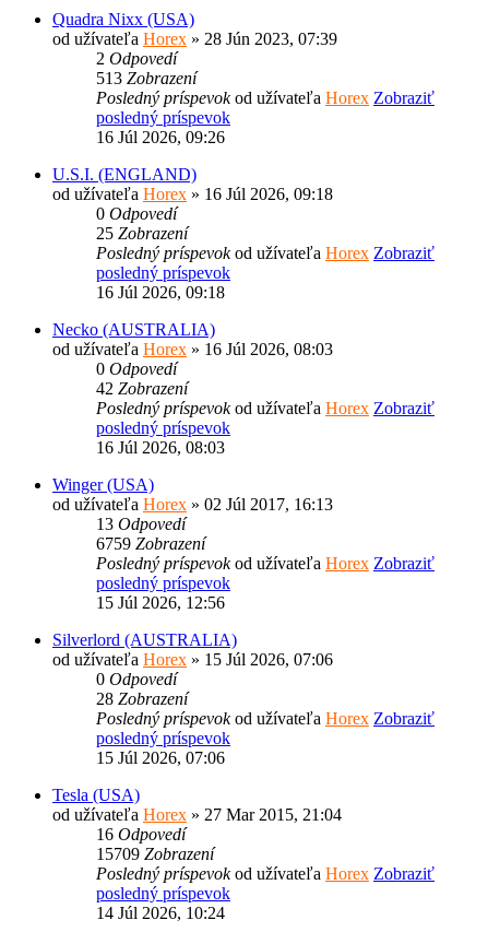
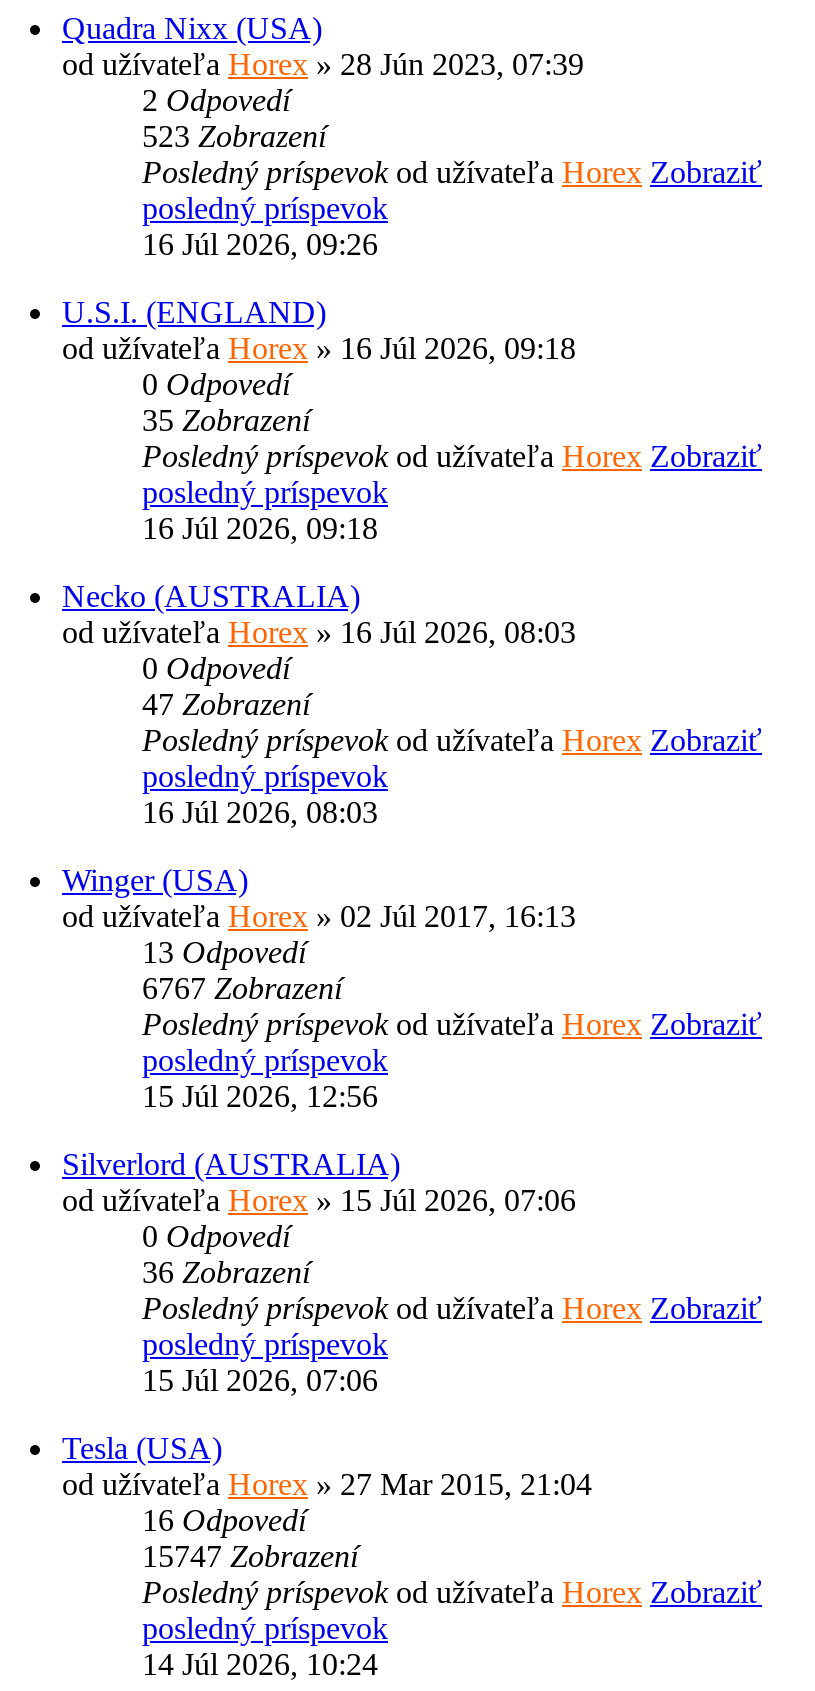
- 513 Zobrazení
+ 523 Zobrazení

- 25 Zobrazení
+ 35 Zobrazení

- 42 Zobrazení
+ 47 Zobrazení

- 6759 Zobrazení
+ 6767 Zobrazení

- 28 Zobrazení
+ 36 Zobrazení

- 15709Zobrazení
+ 15747Zobrazení
